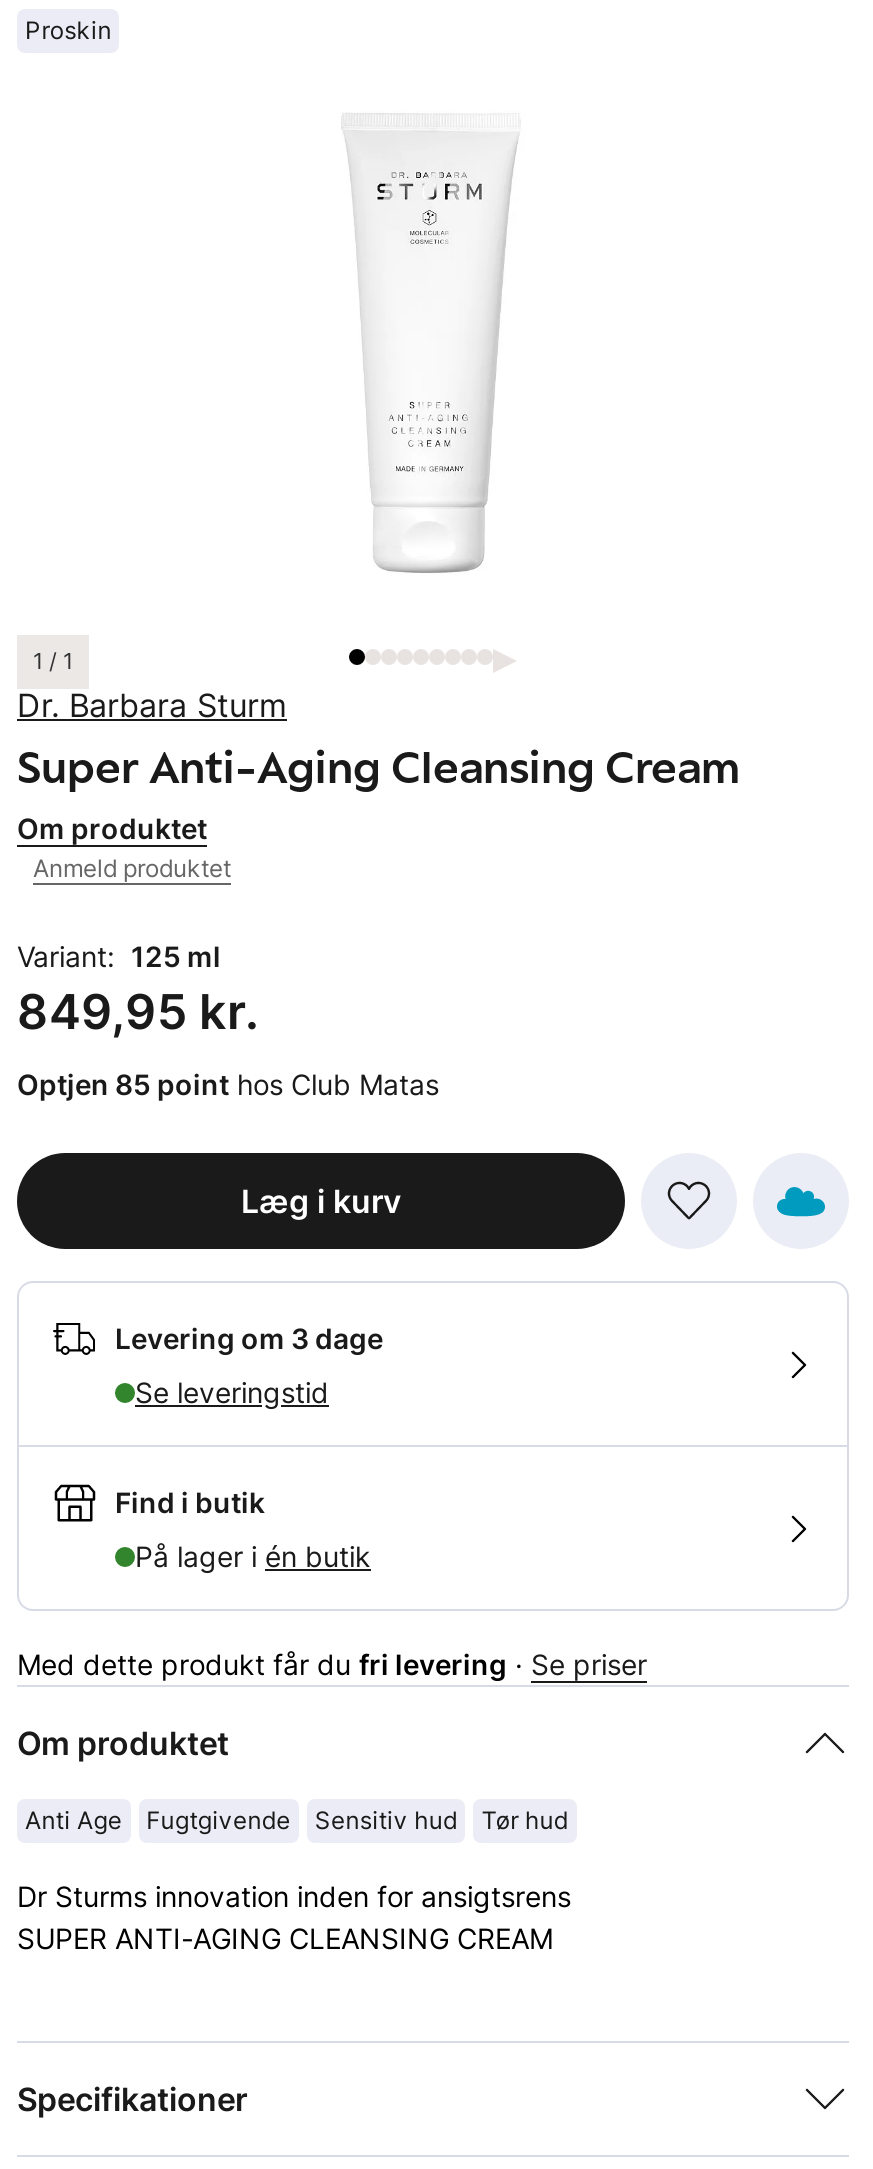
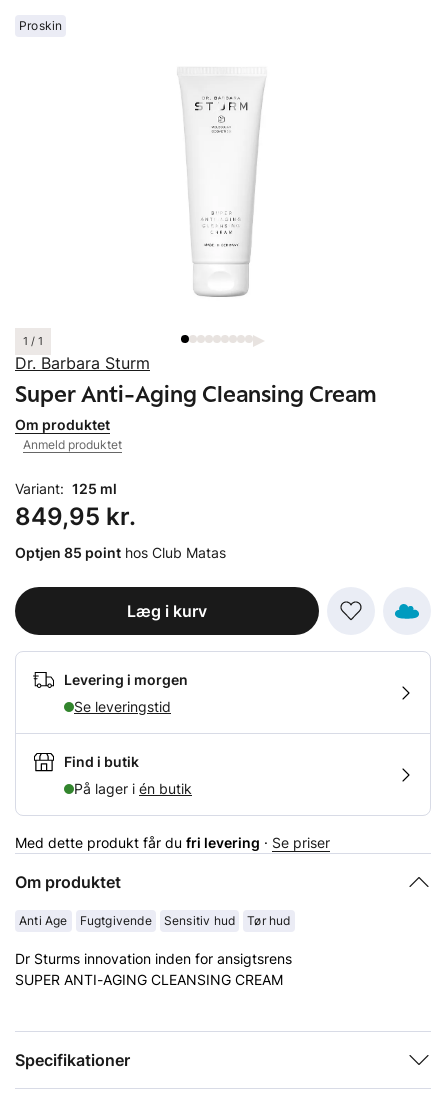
- Levering om 3 dage
+ Levering i morgen
